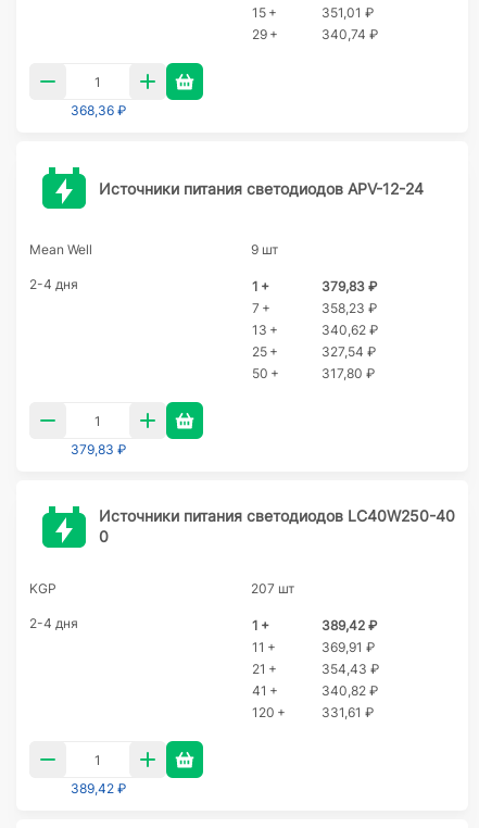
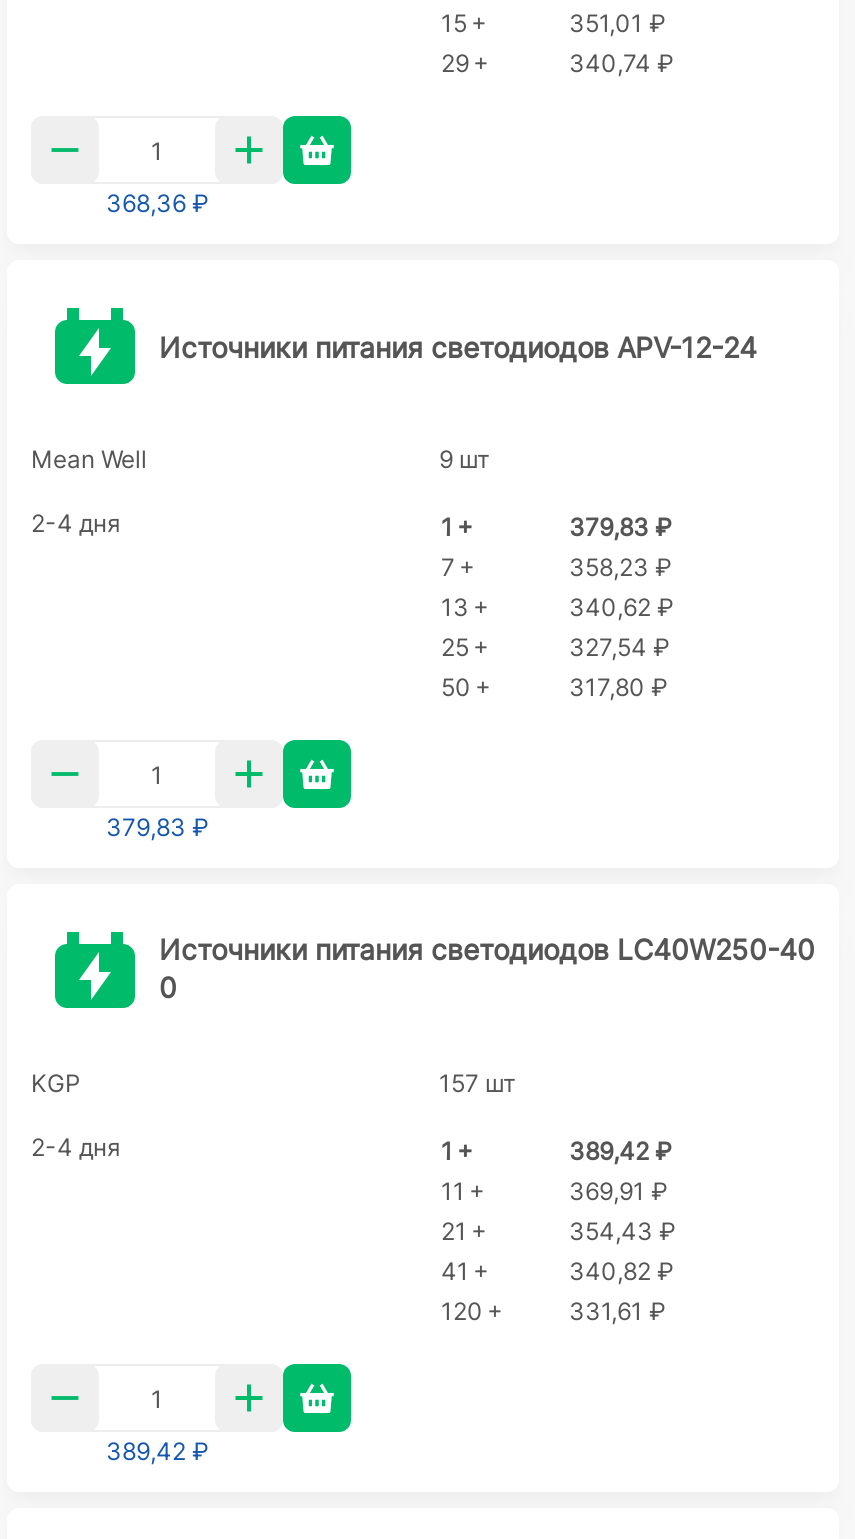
- 207 шт
+ 157 шт
